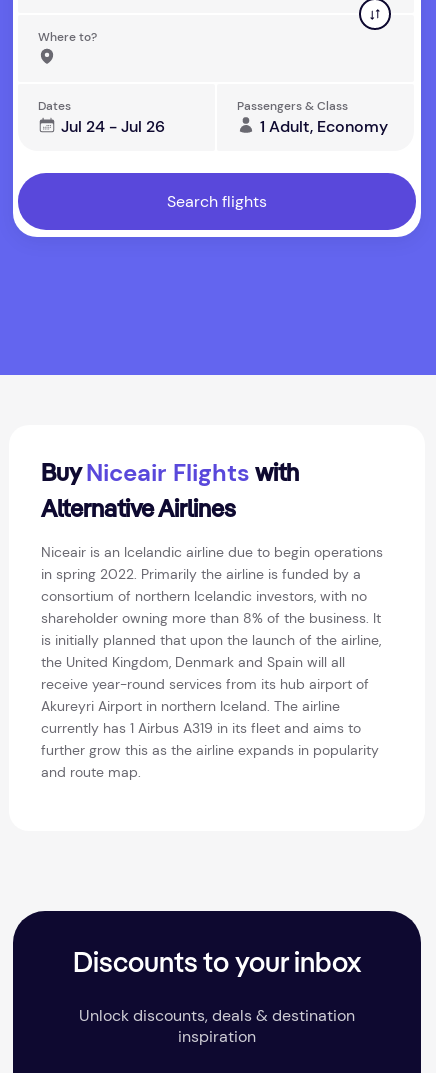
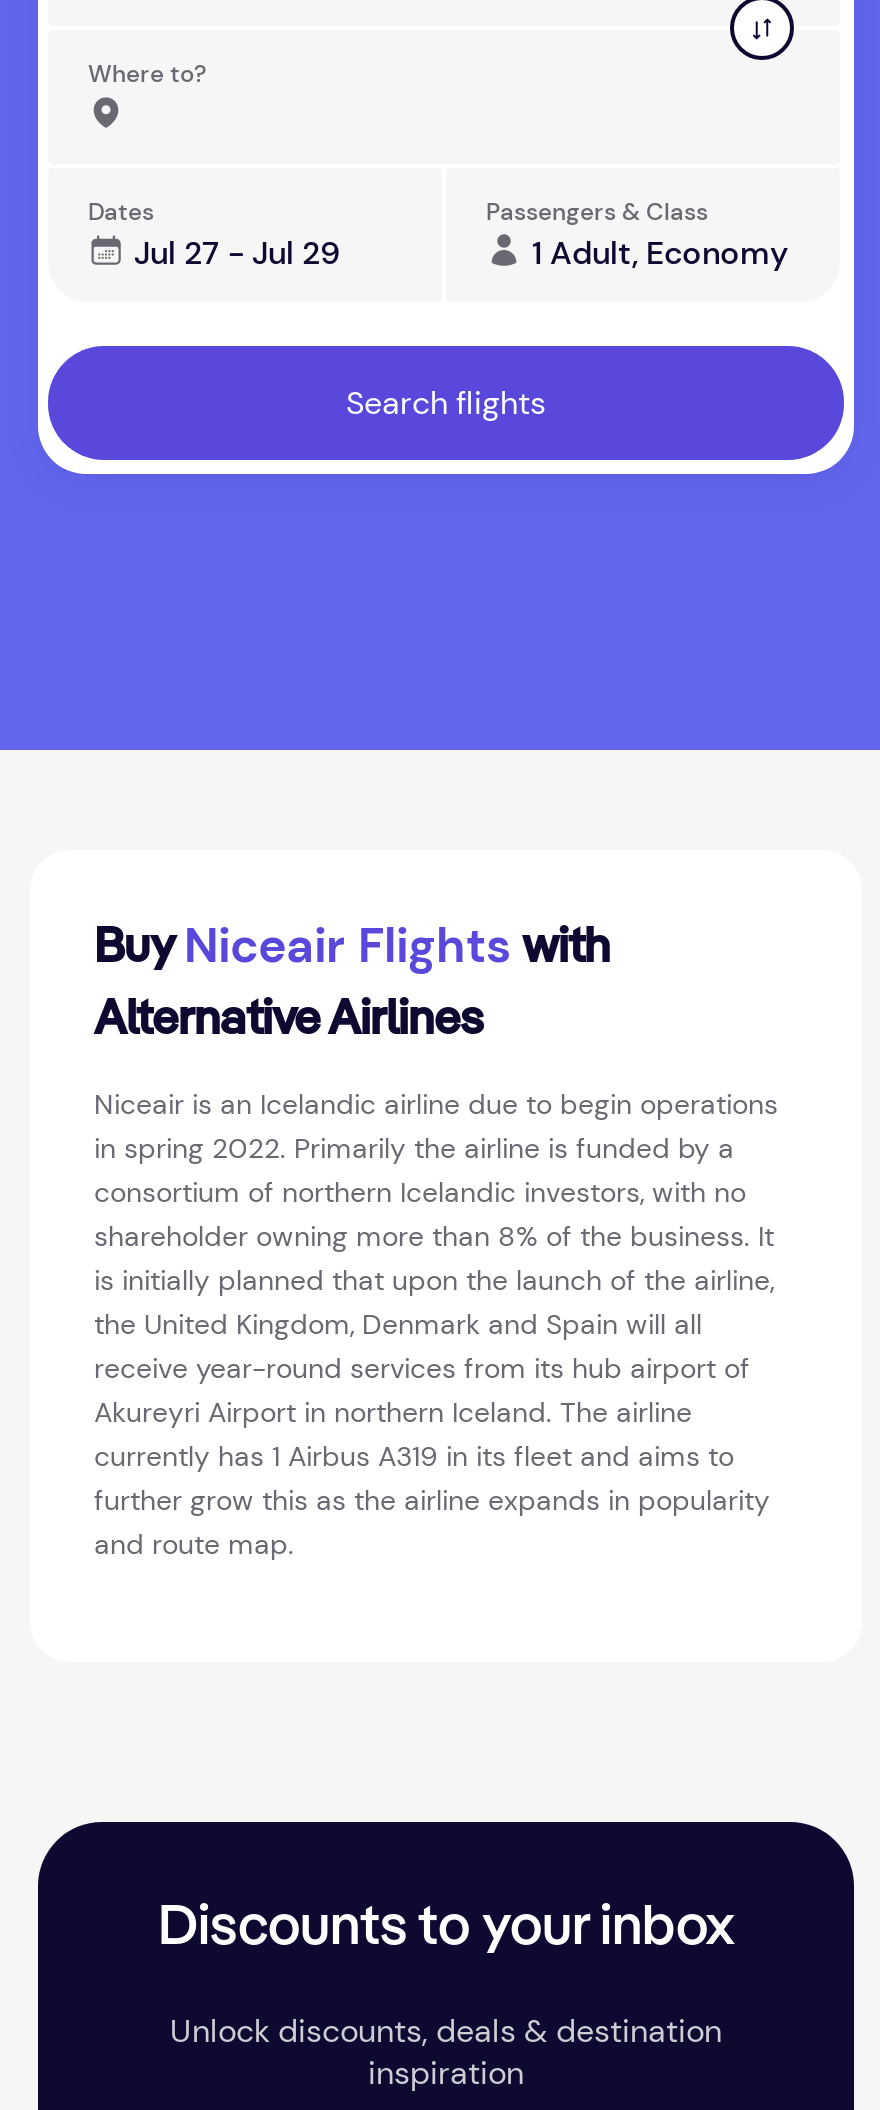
- Jul 24 - Jul 26
+ Jul 27 - Jul 29
